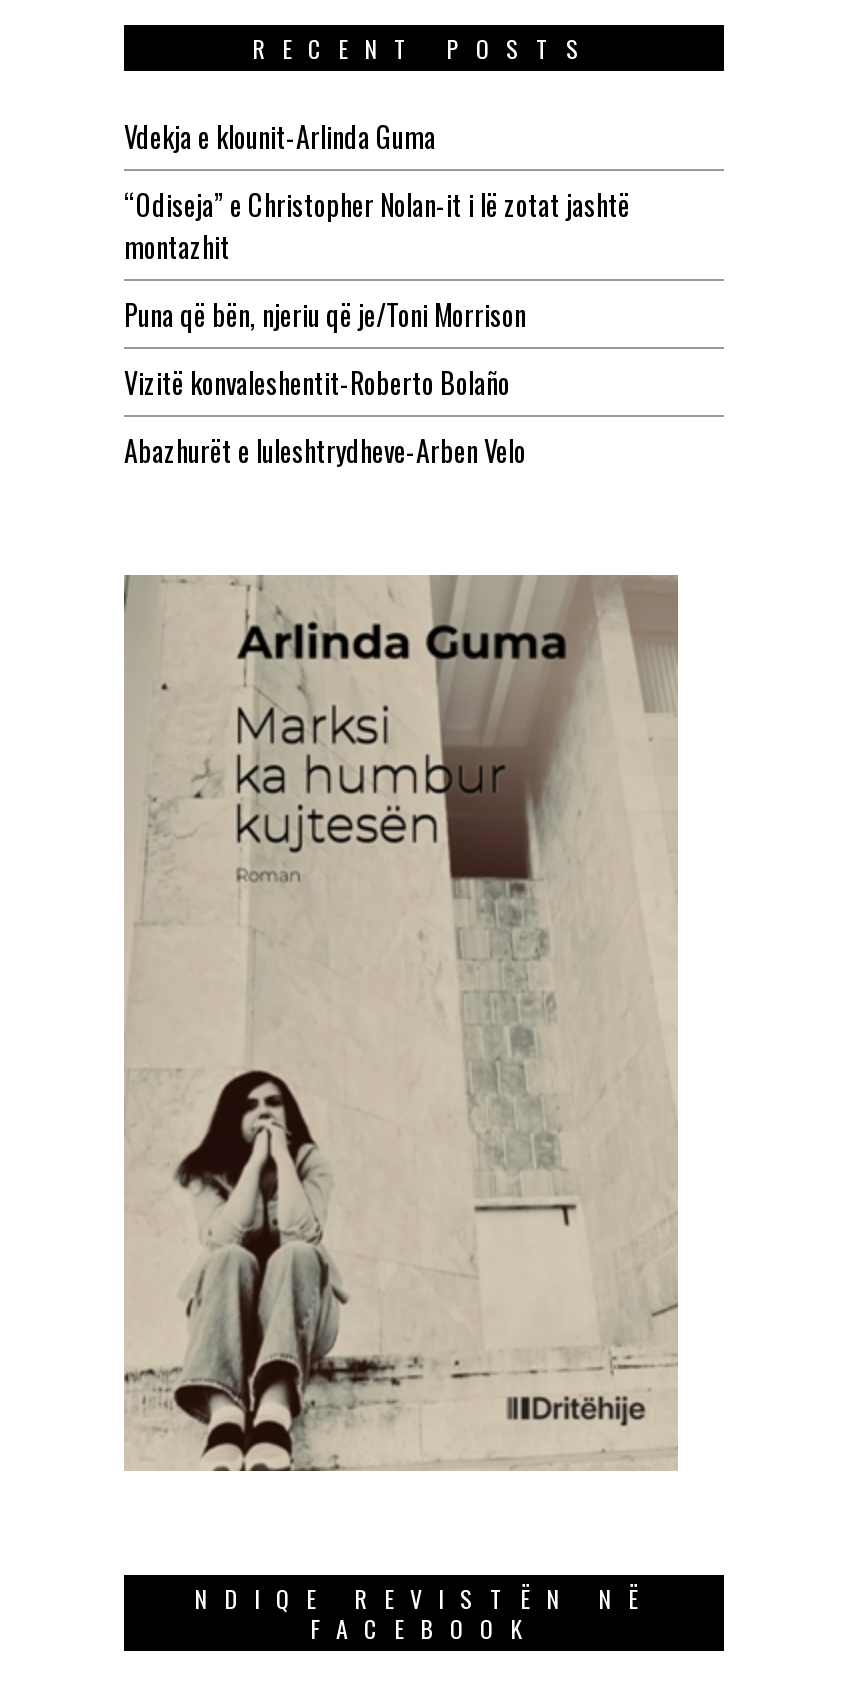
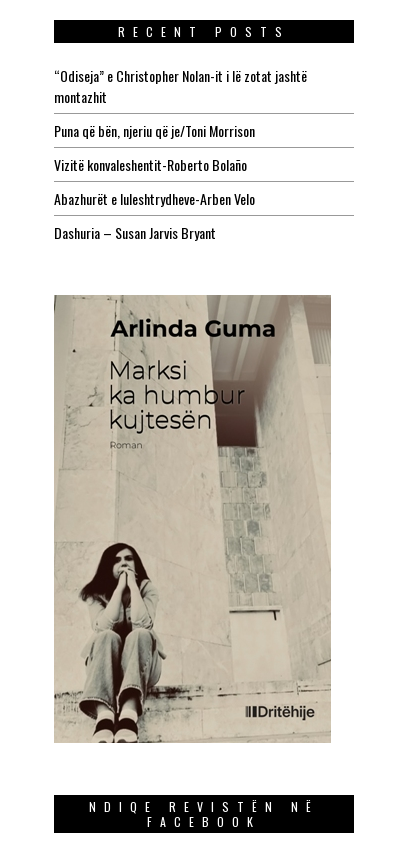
- Vdekja e klounit-Arlinda Guma

moved up: “Odiseja” e Christopher Nolan-it i lë zotat jashtë | montazhit | Puna që bën, njeriu që je/Toni Morrison | Vizitë konvaleshentit-Roberto Bolaño | Abazhurët e luleshtrydheve-Arben Velo

+ Dashuria – Susan Jarvis Bryant
